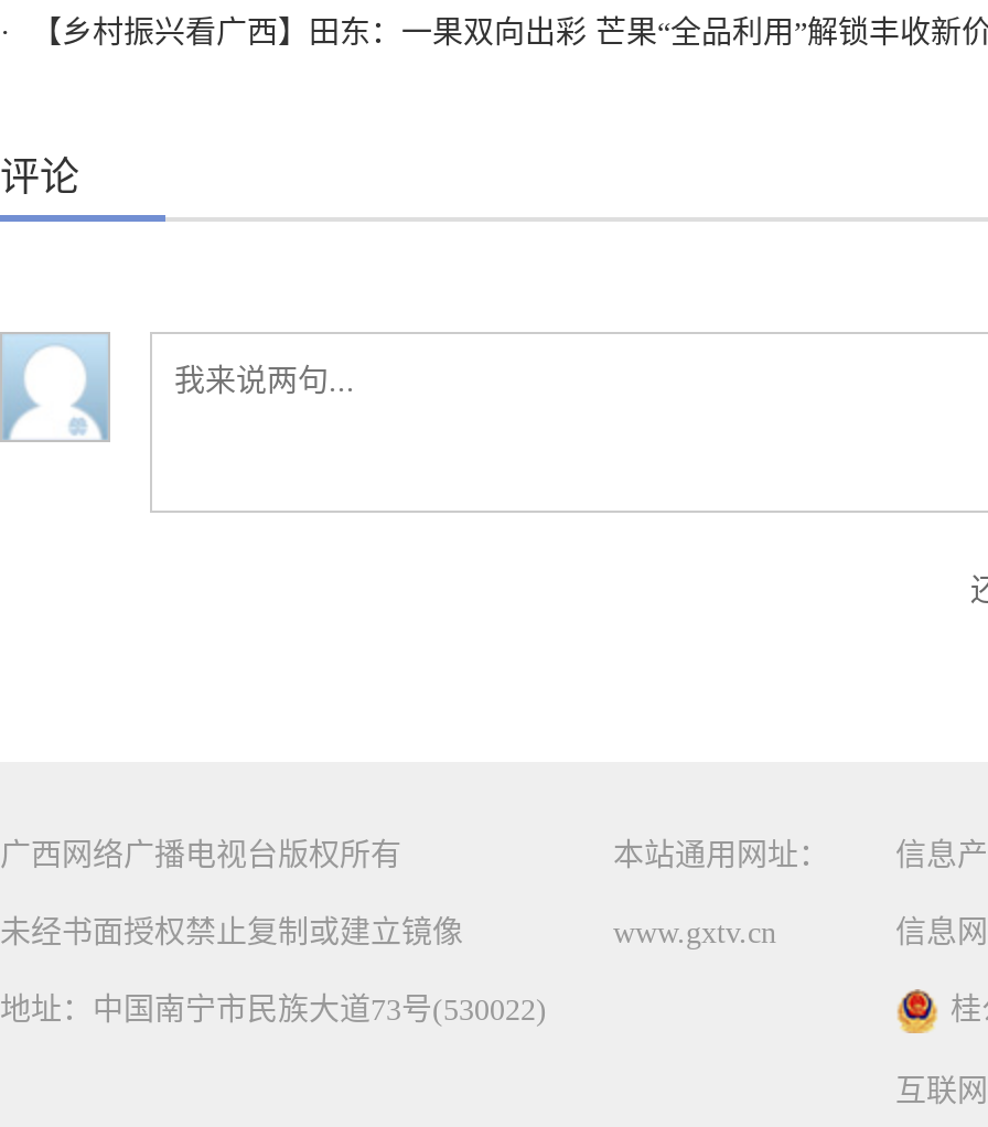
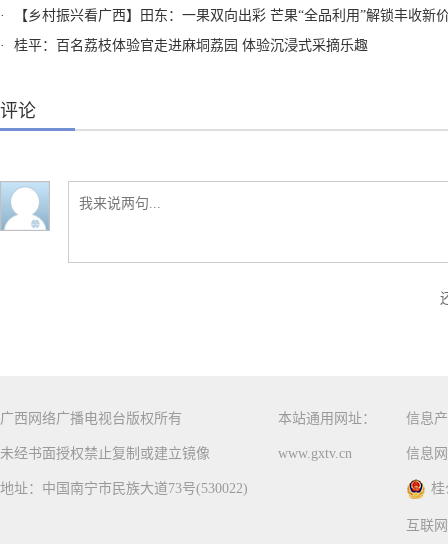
+ · 桂平：百名荔枝体验官走进麻垌荔园 体验沉浸式采摘乐趣
